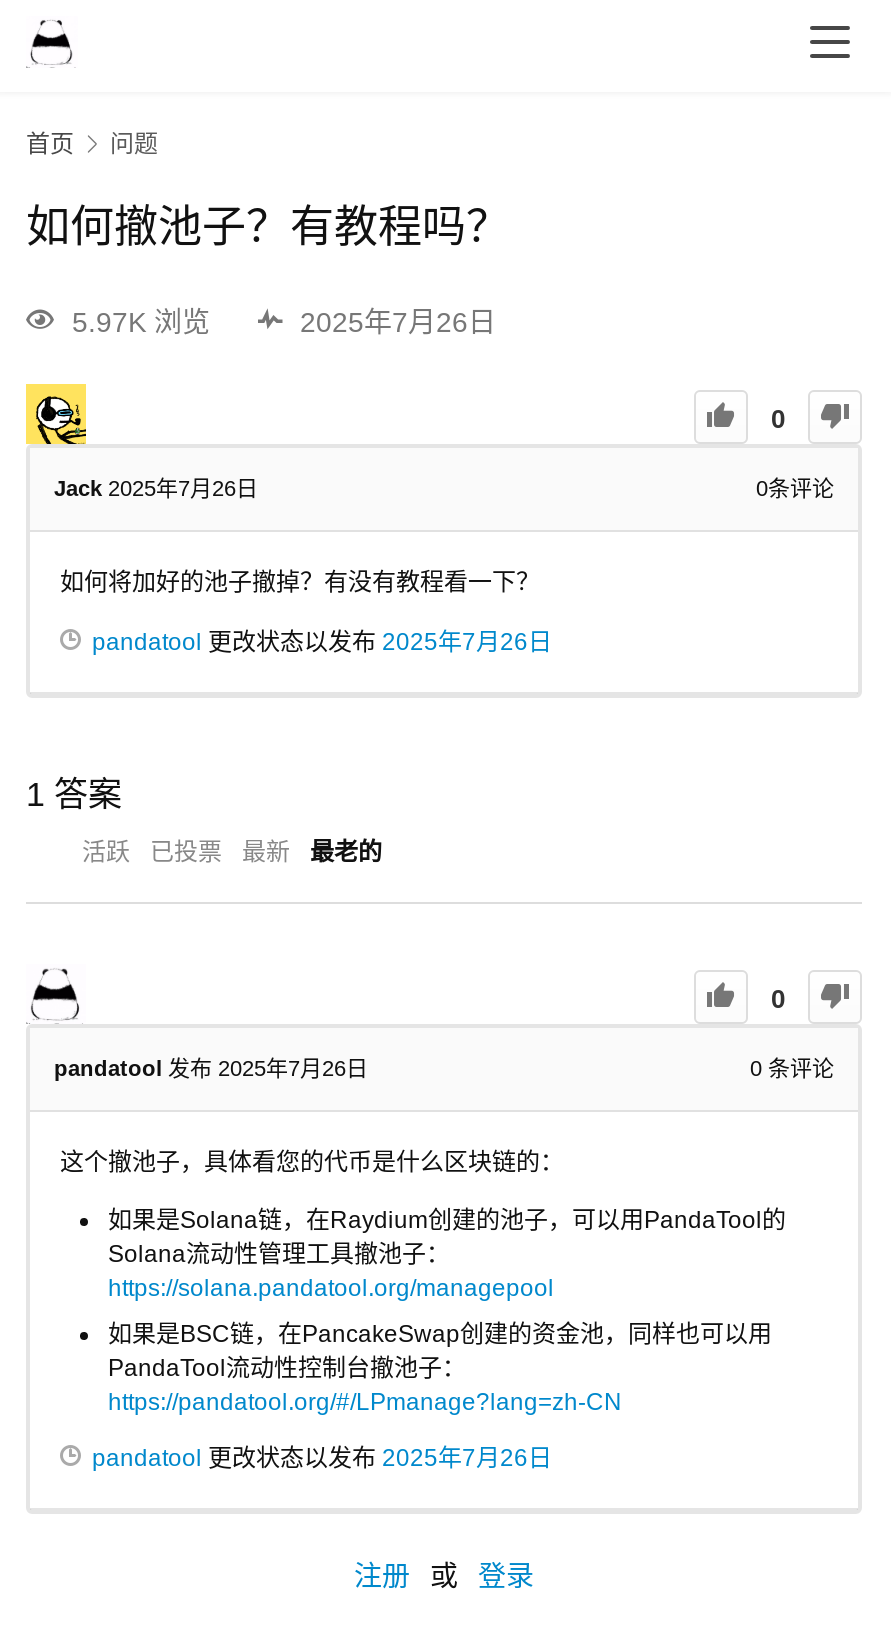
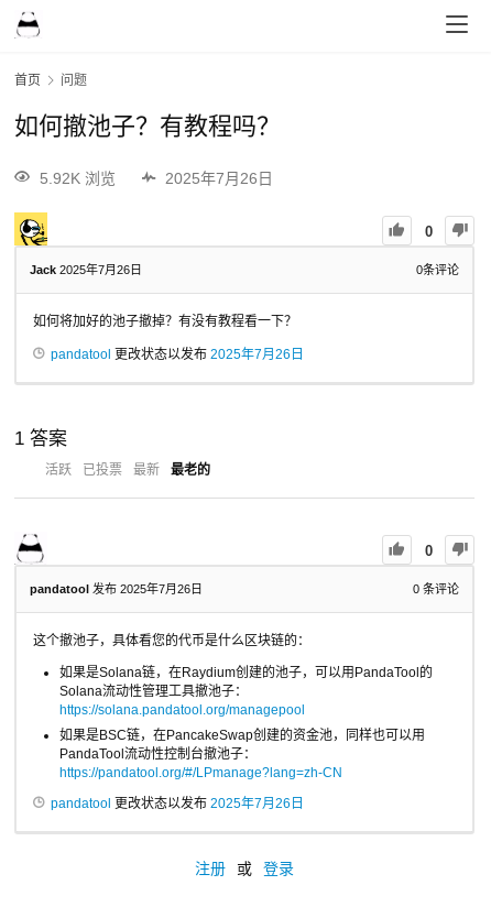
- 5.97K 浏览
+ 5.92K 浏览
